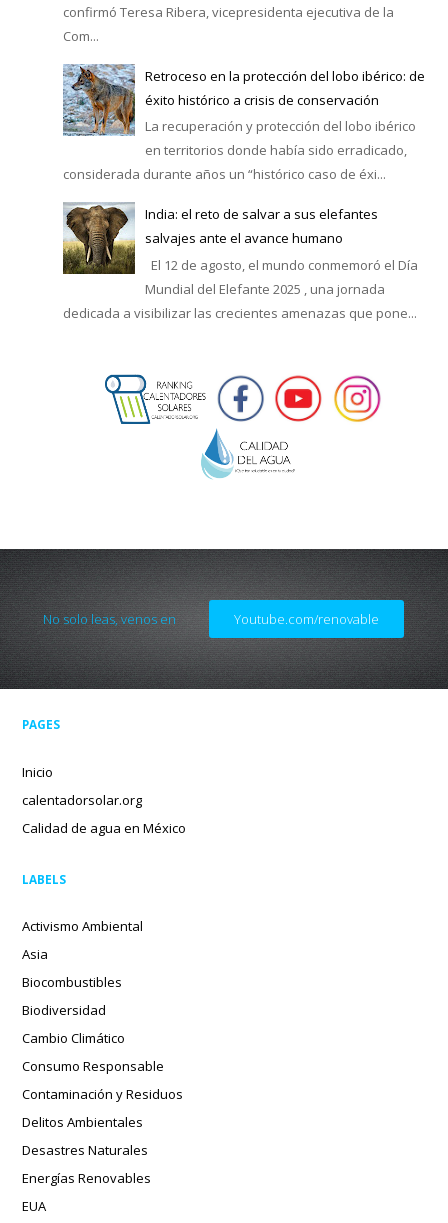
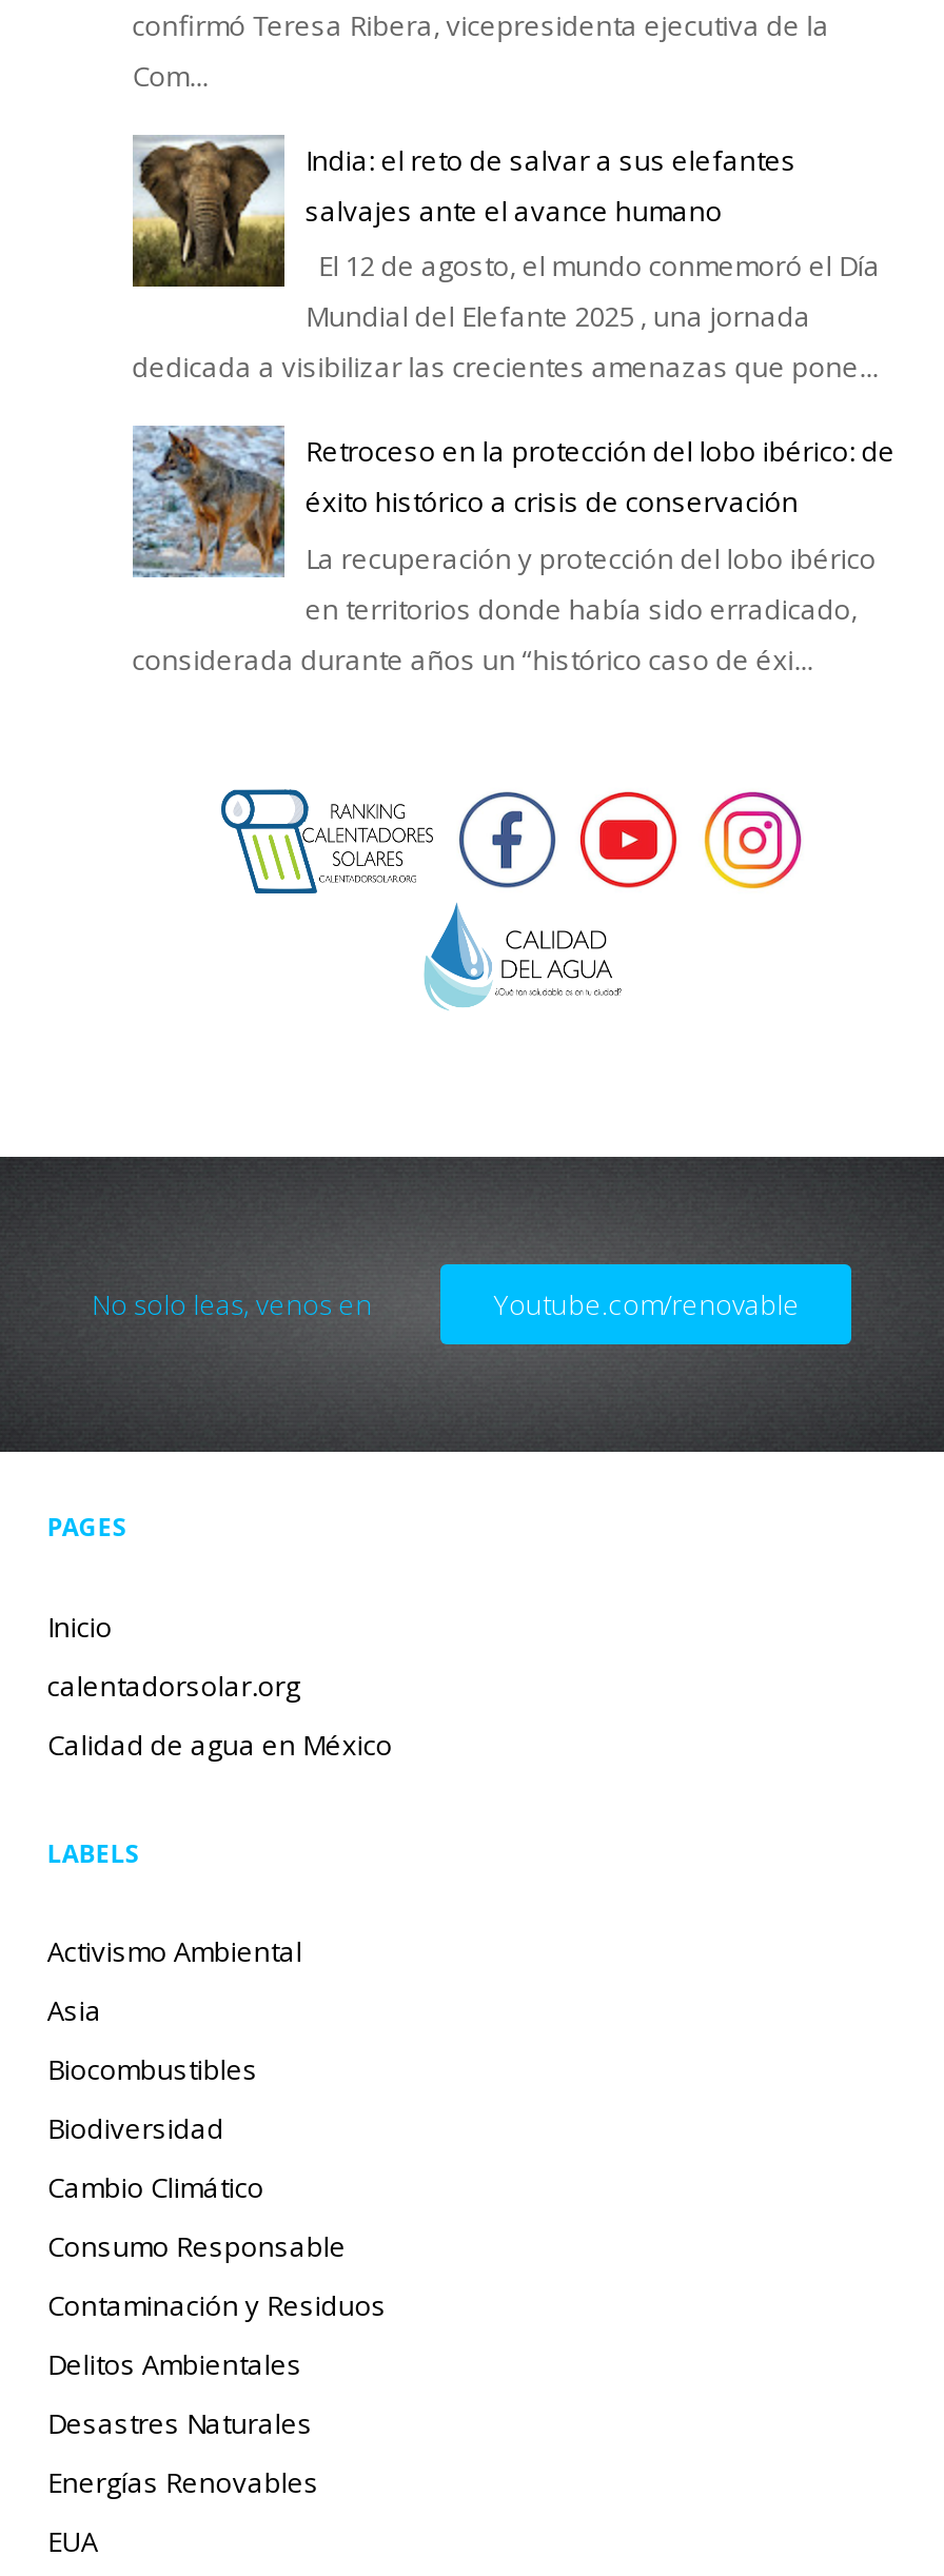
moved down: [image] | Retroceso en la protección del lobo ibérico: de | éxito histórico a crisis de conservación | La recuperación y protección del lobo ibérico | en territorios donde había sido erradicado, | considerada durante años un “histórico caso de éxi...

moved up: [image] | India: el reto de salvar a sus elefantes | salvajes ante el avance humano | El 12 de agosto, el mundo conmemoró el Día | Mundial del Elefante 2025 , una jornada | dedicada a visibilizar las crecientes amenazas que pone...
